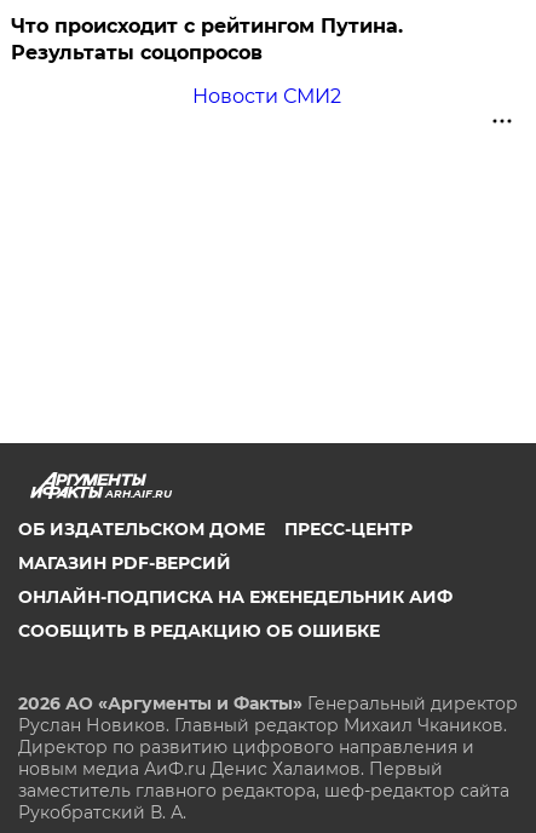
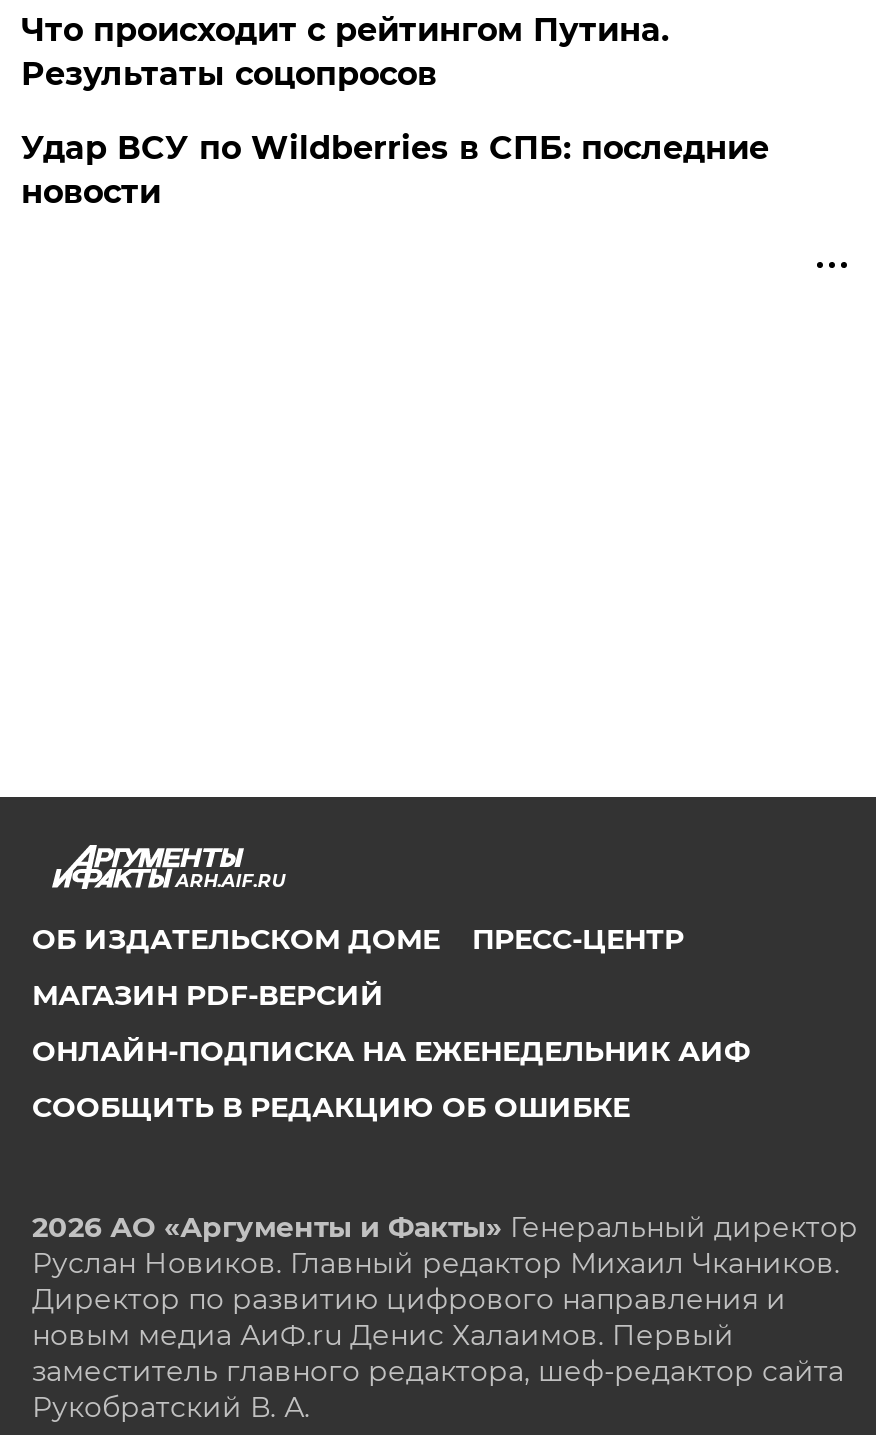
- Новости СМИ2
+ Удар ВСУ по Wildberries в СПБ: последние
+ новости
